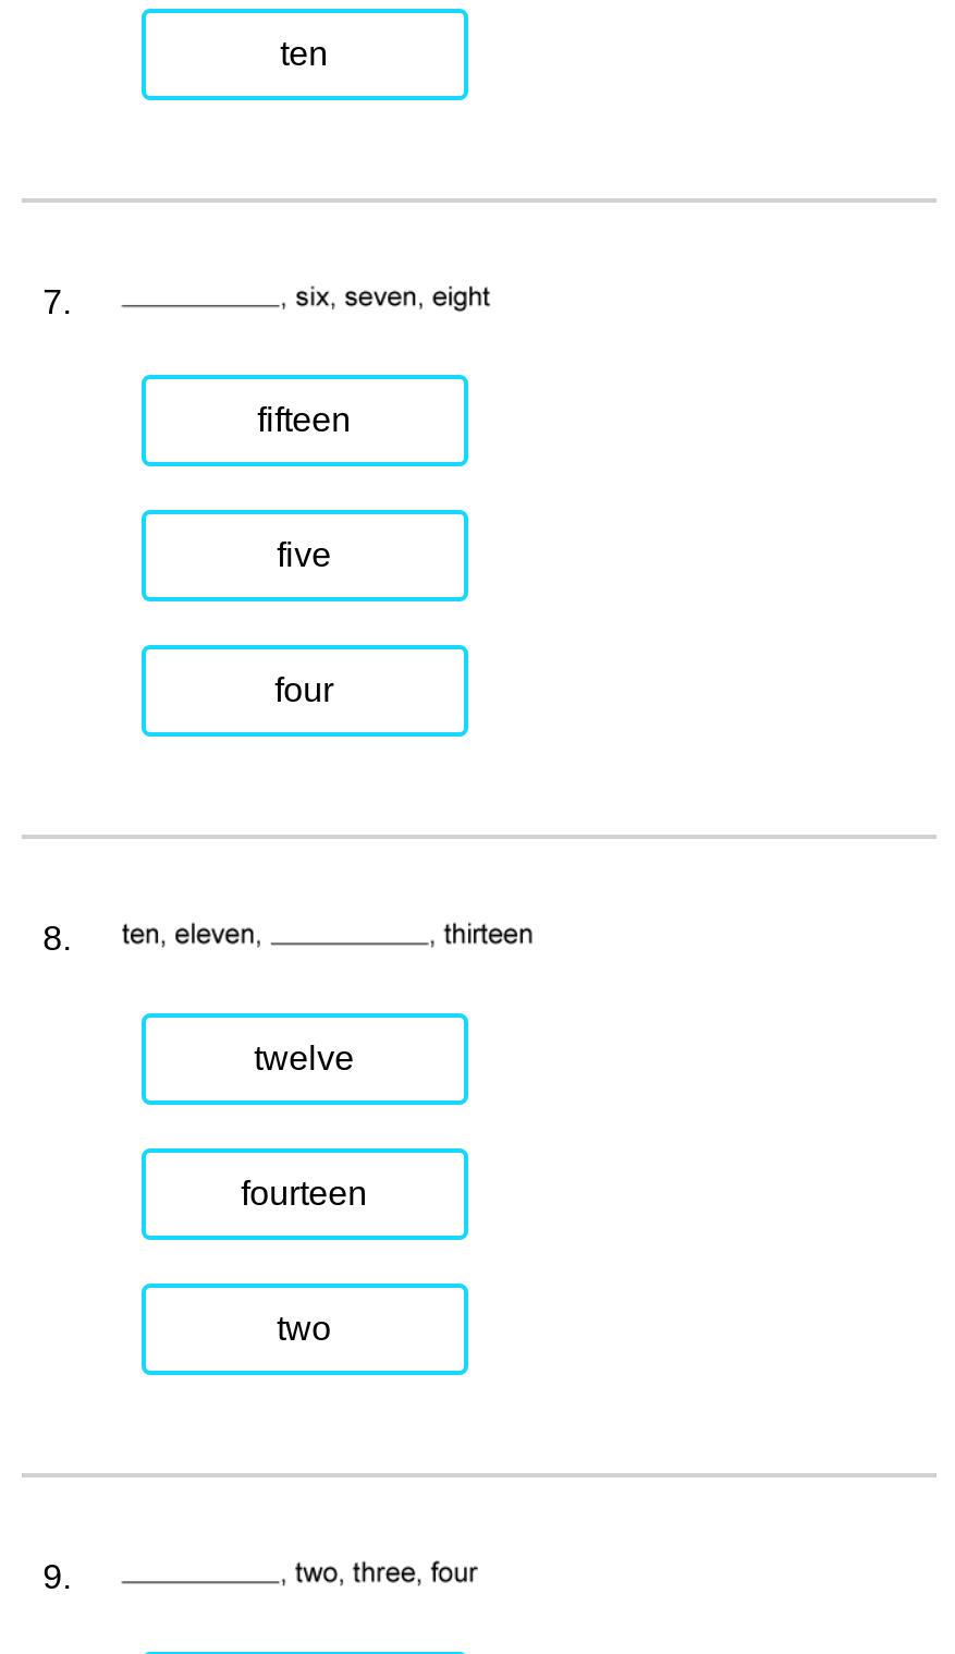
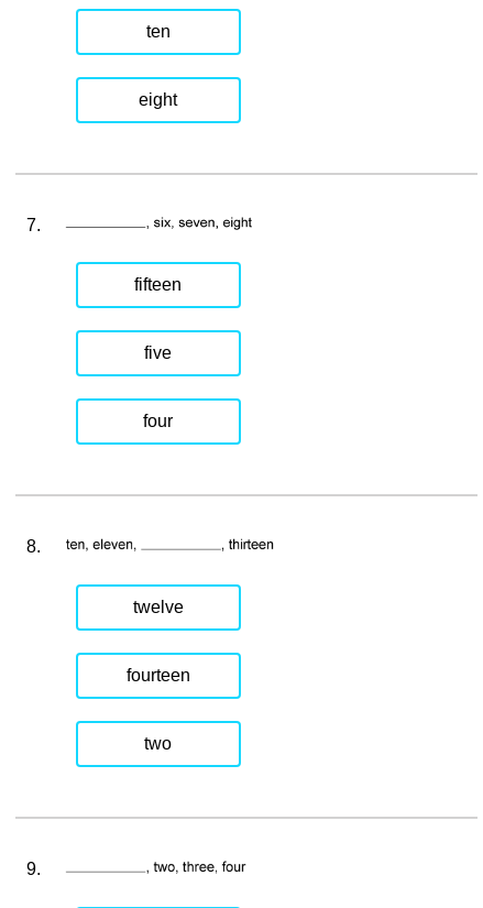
+ eight
